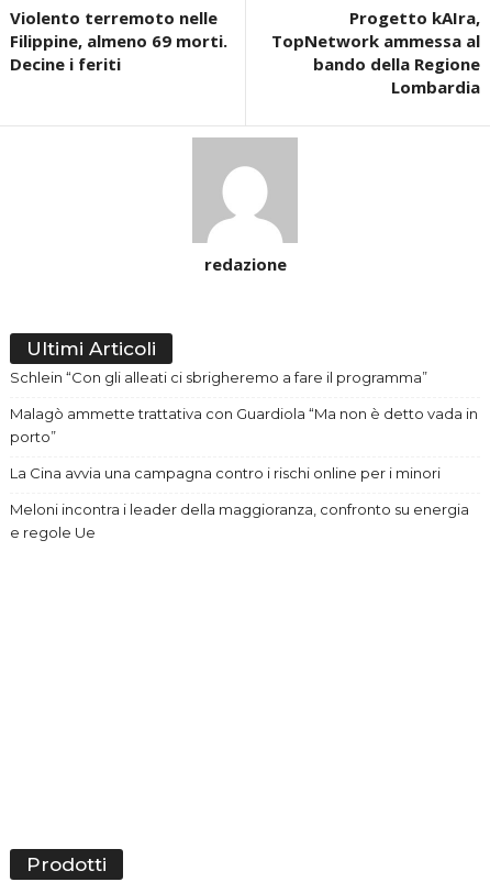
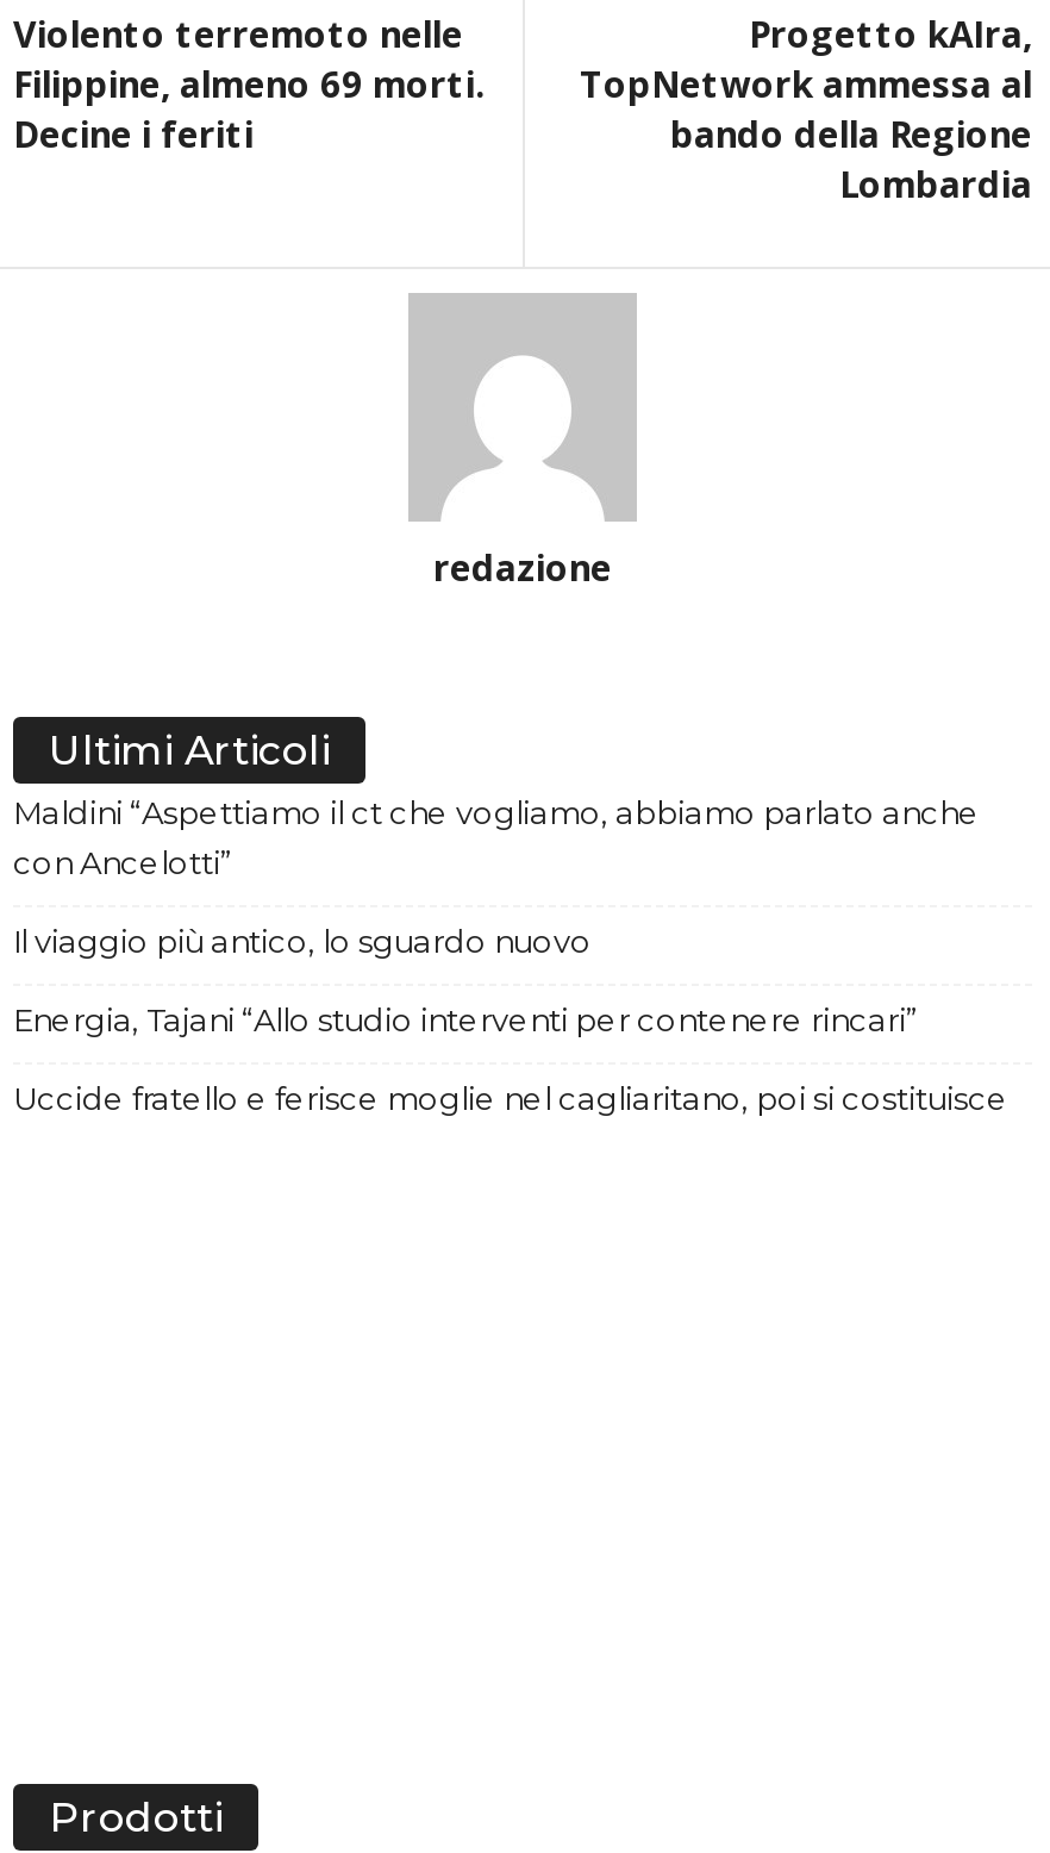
- Schlein “Con gli alleati ci sbrigheremo a fare il programma”
+ Maldini “Aspettiamo il ct che vogliamo, abbiamo parlato anche
+ con Ancelotti”

- Malagò ammette trattativa con Guardiola “Ma non è detto vada in
- porto”
+ Il viaggio più antico, lo sguardo nuovo

- La Cina avvia una campagna contro i rischi online per i minori
+ Energia, Tajani “Allo studio interventi per contenere rincari”

- Meloni incontra i leader della maggioranza, confronto su energia
- e regole Ue
+ Uccide fratello e ferisce moglie nel cagliaritano, poi si costituisce
